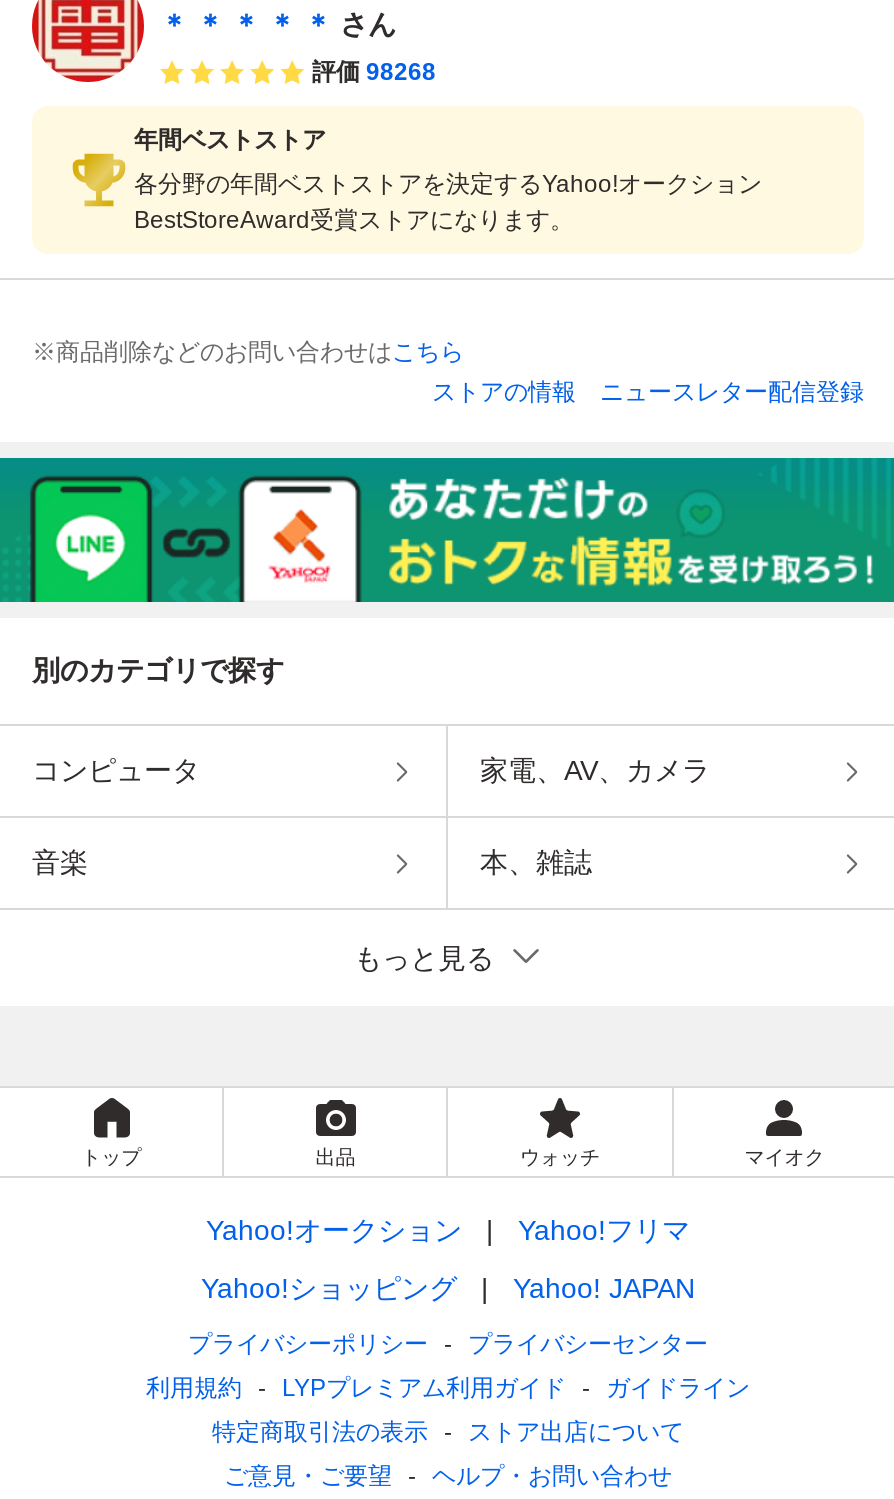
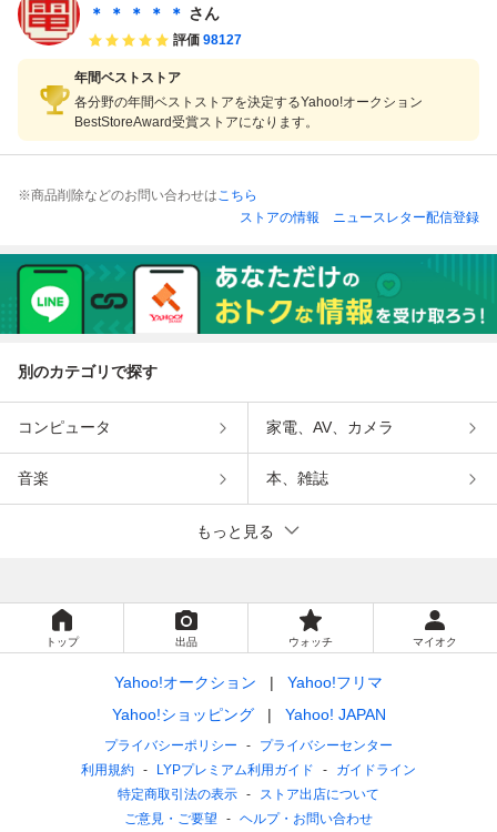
- 評価 98268
+ 評価 98127
